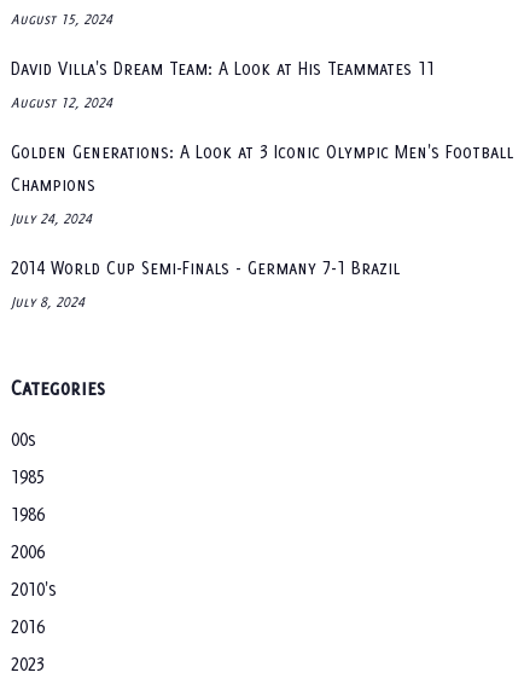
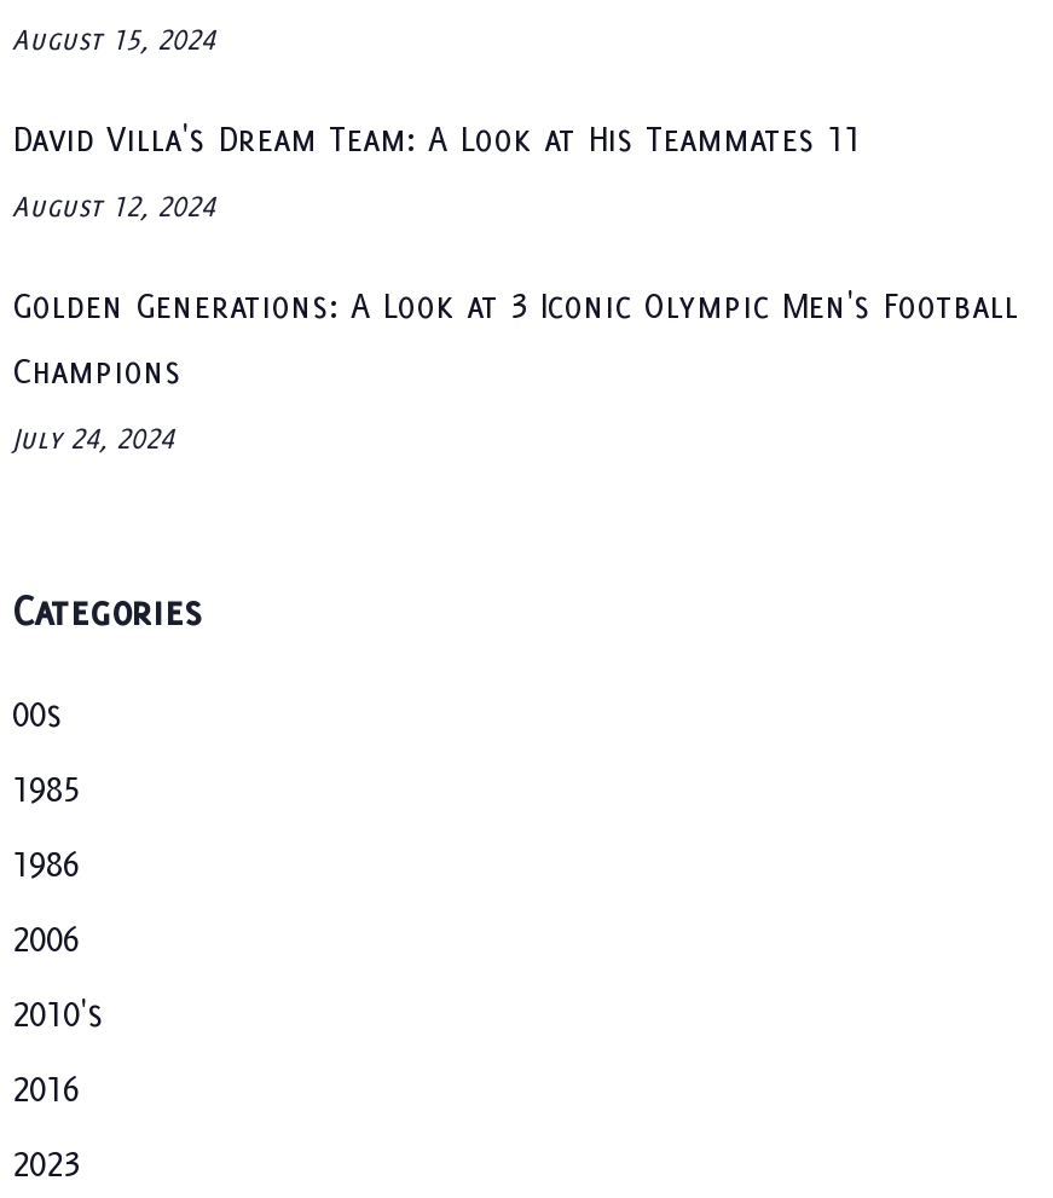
- 2014 World Cup Semi-Finals - Germany 7-1 Brazil
- July 8, 2024
